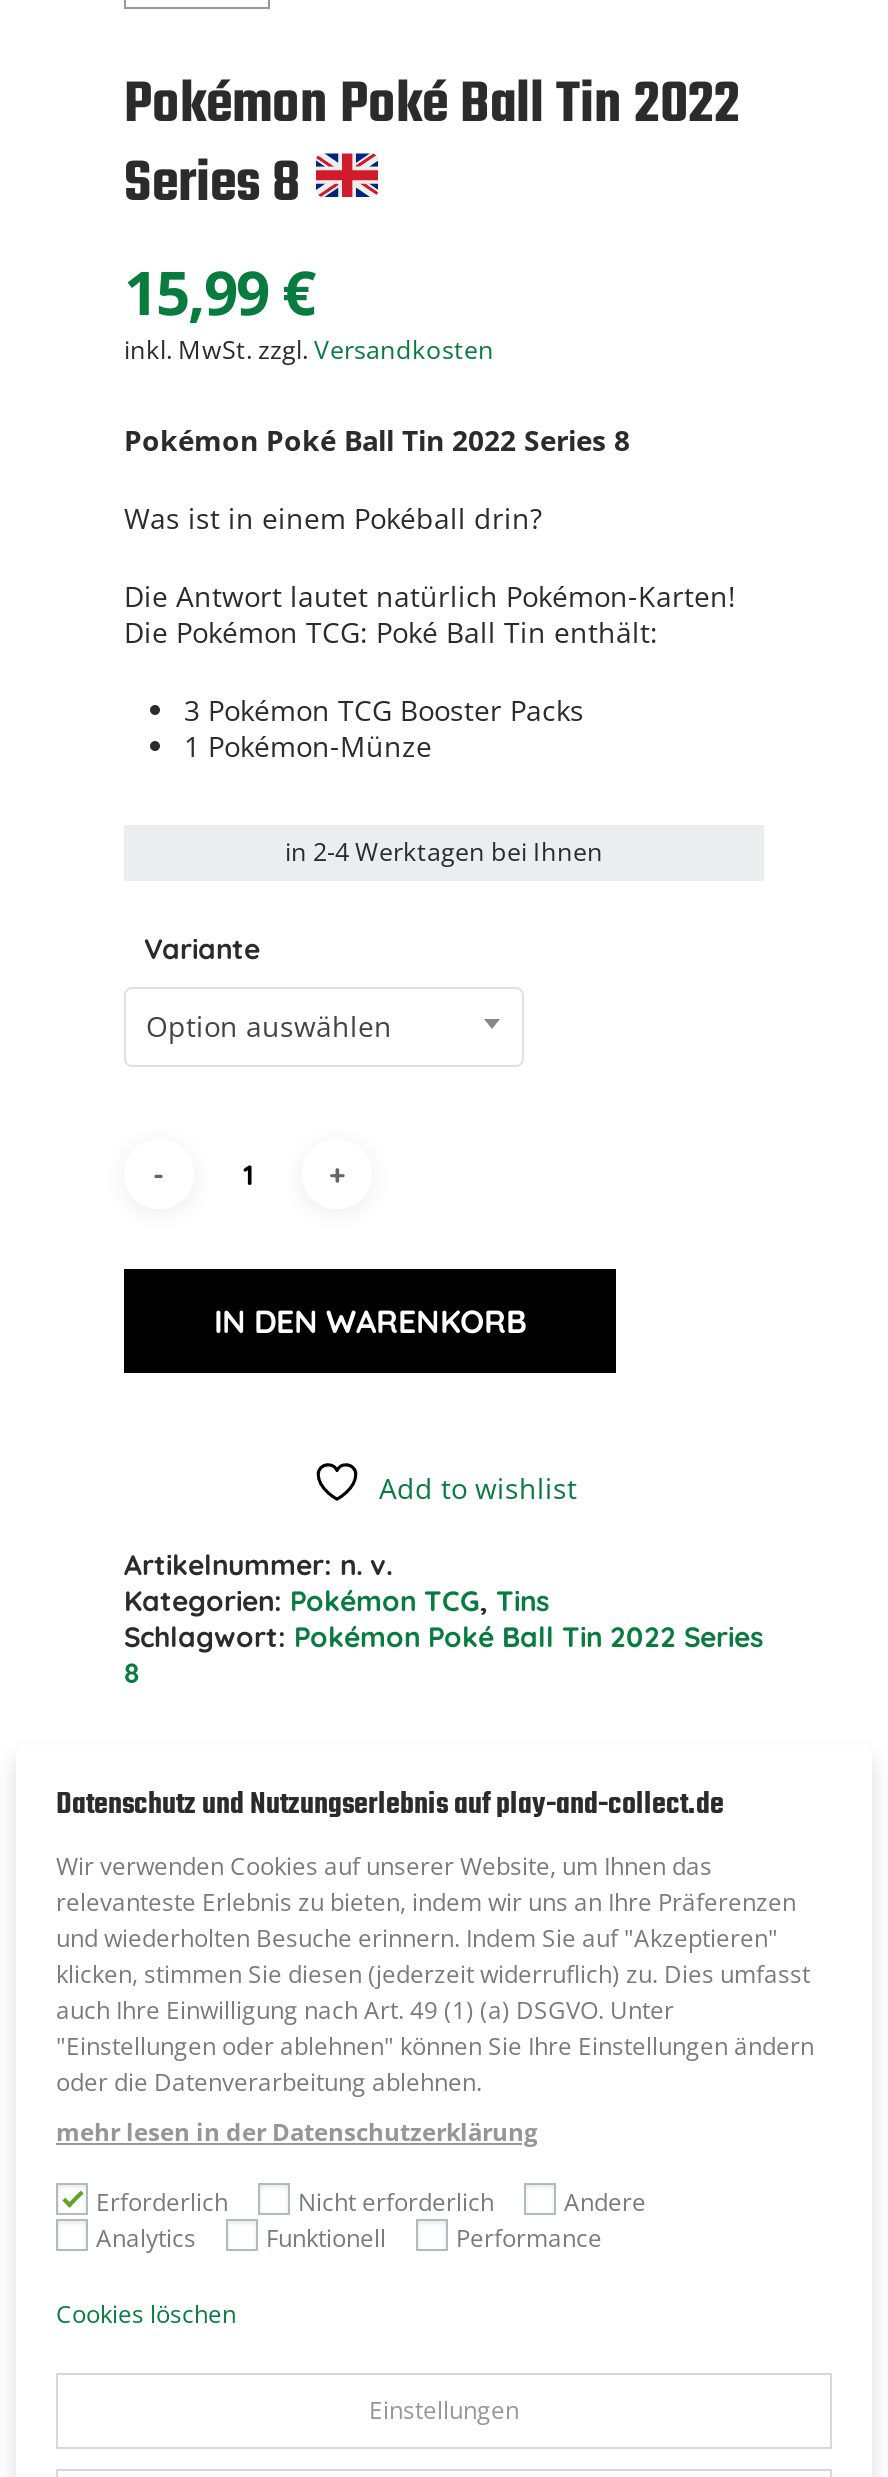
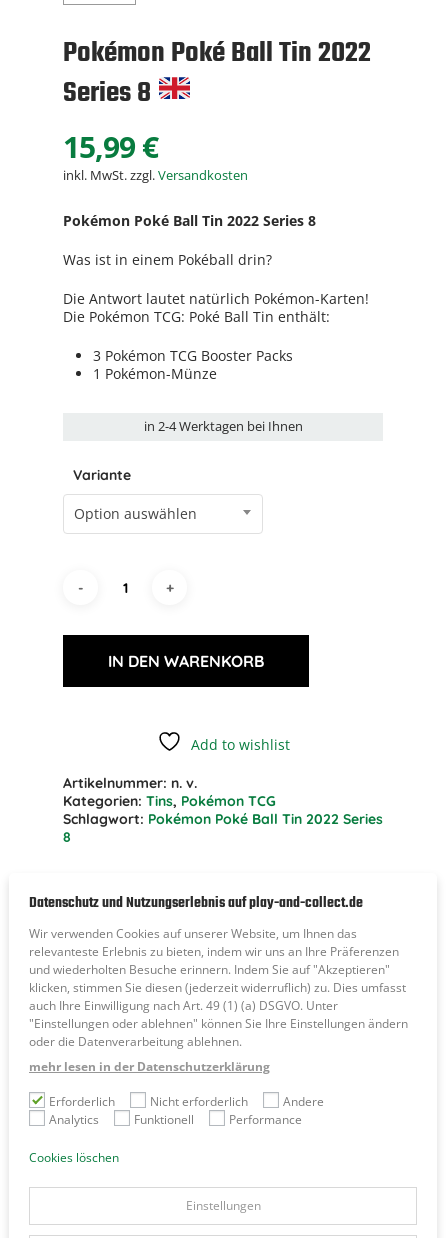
- Kategorien: Pokémon TCG, Tins
+ Kategorien: Tins, Pokémon TCG
